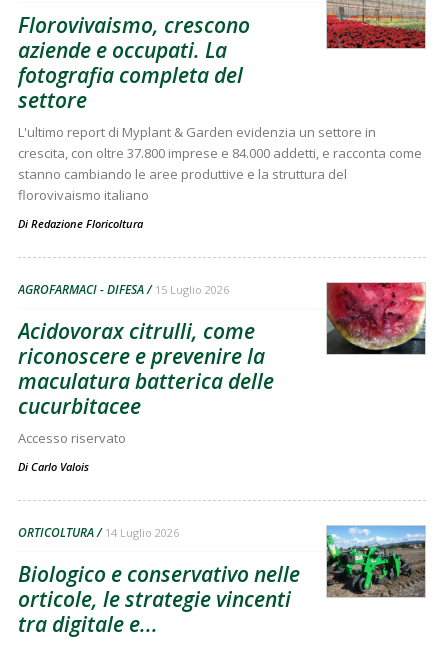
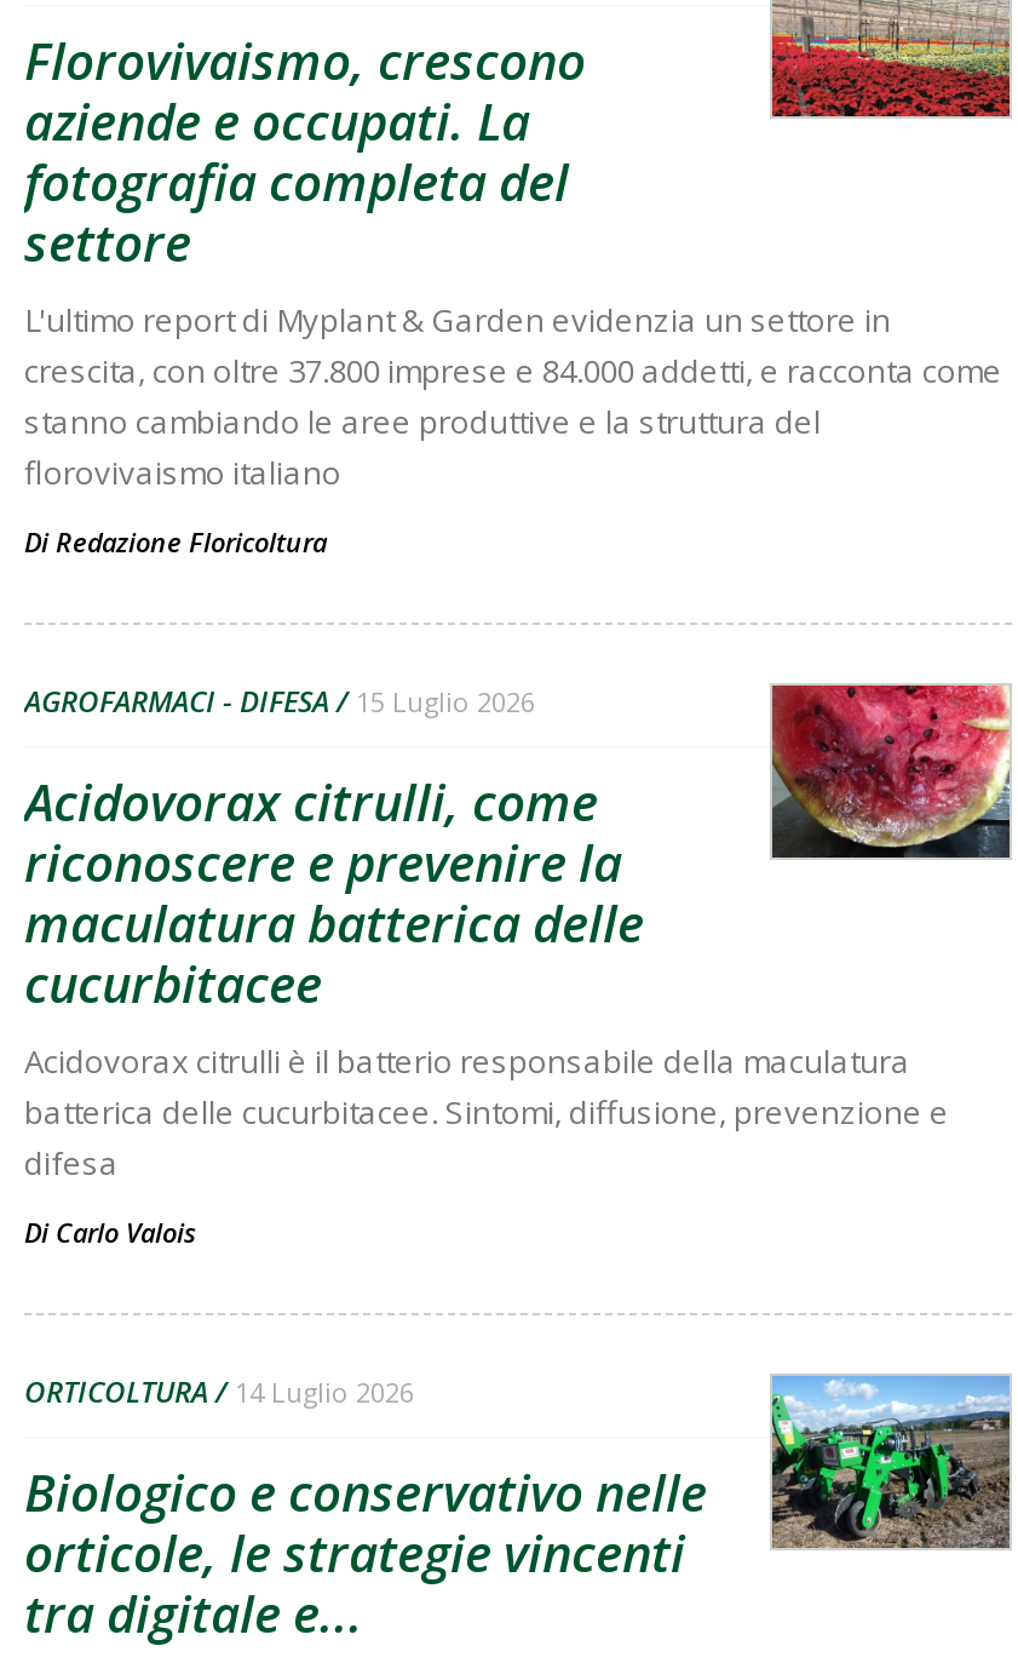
- Accesso riservato
+ Acidovorax citrulli è il batterio responsabile della maculatura
+ batterica delle cucurbitacee. Sintomi, diffusione, prevenzione e
+ difesa
